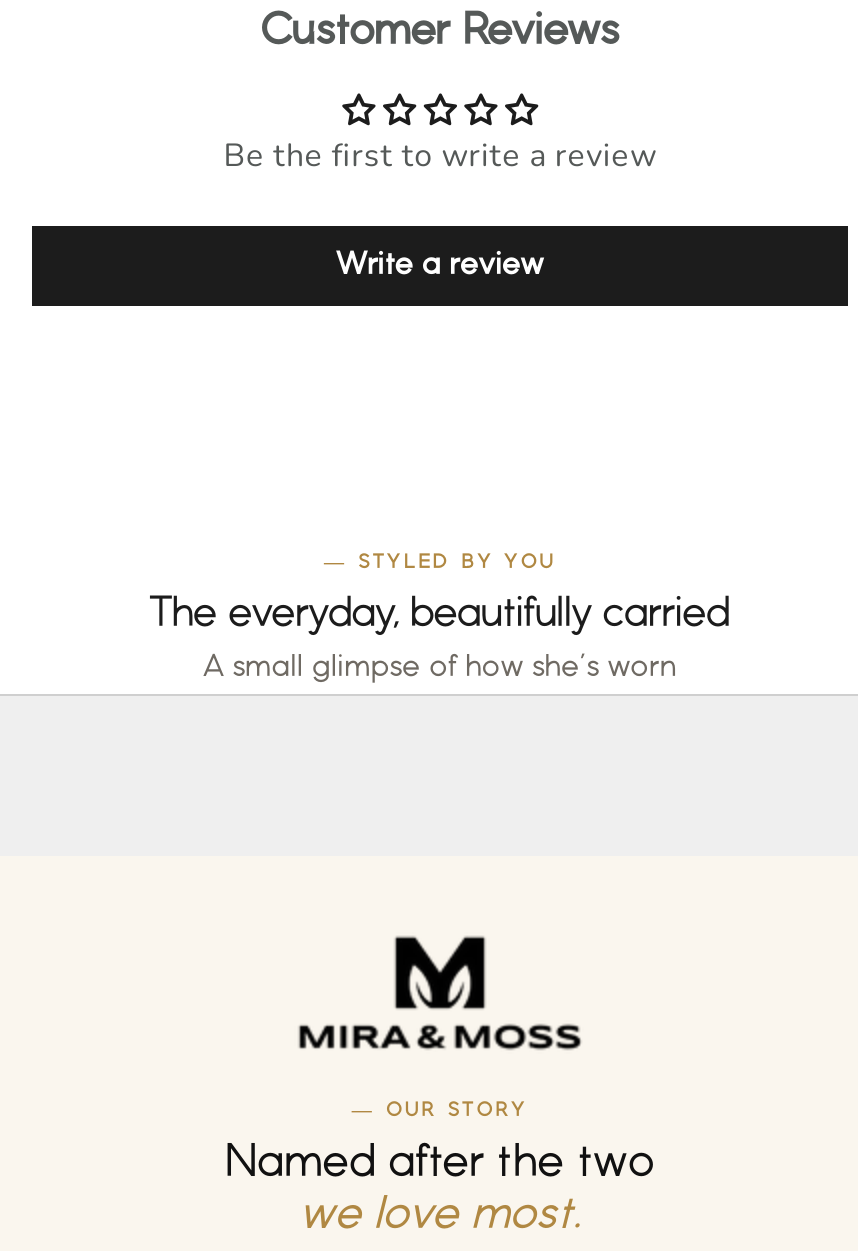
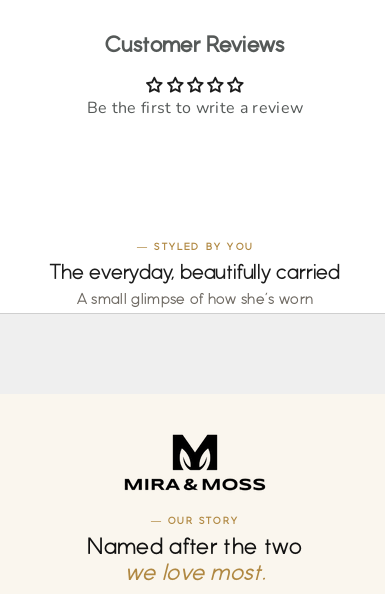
- Write a review
